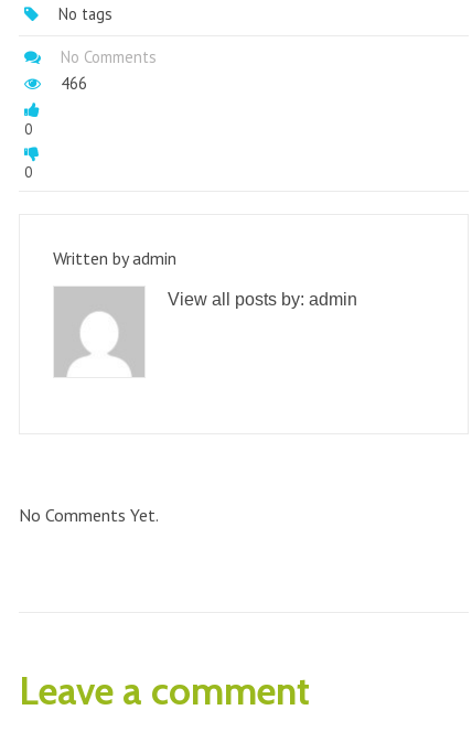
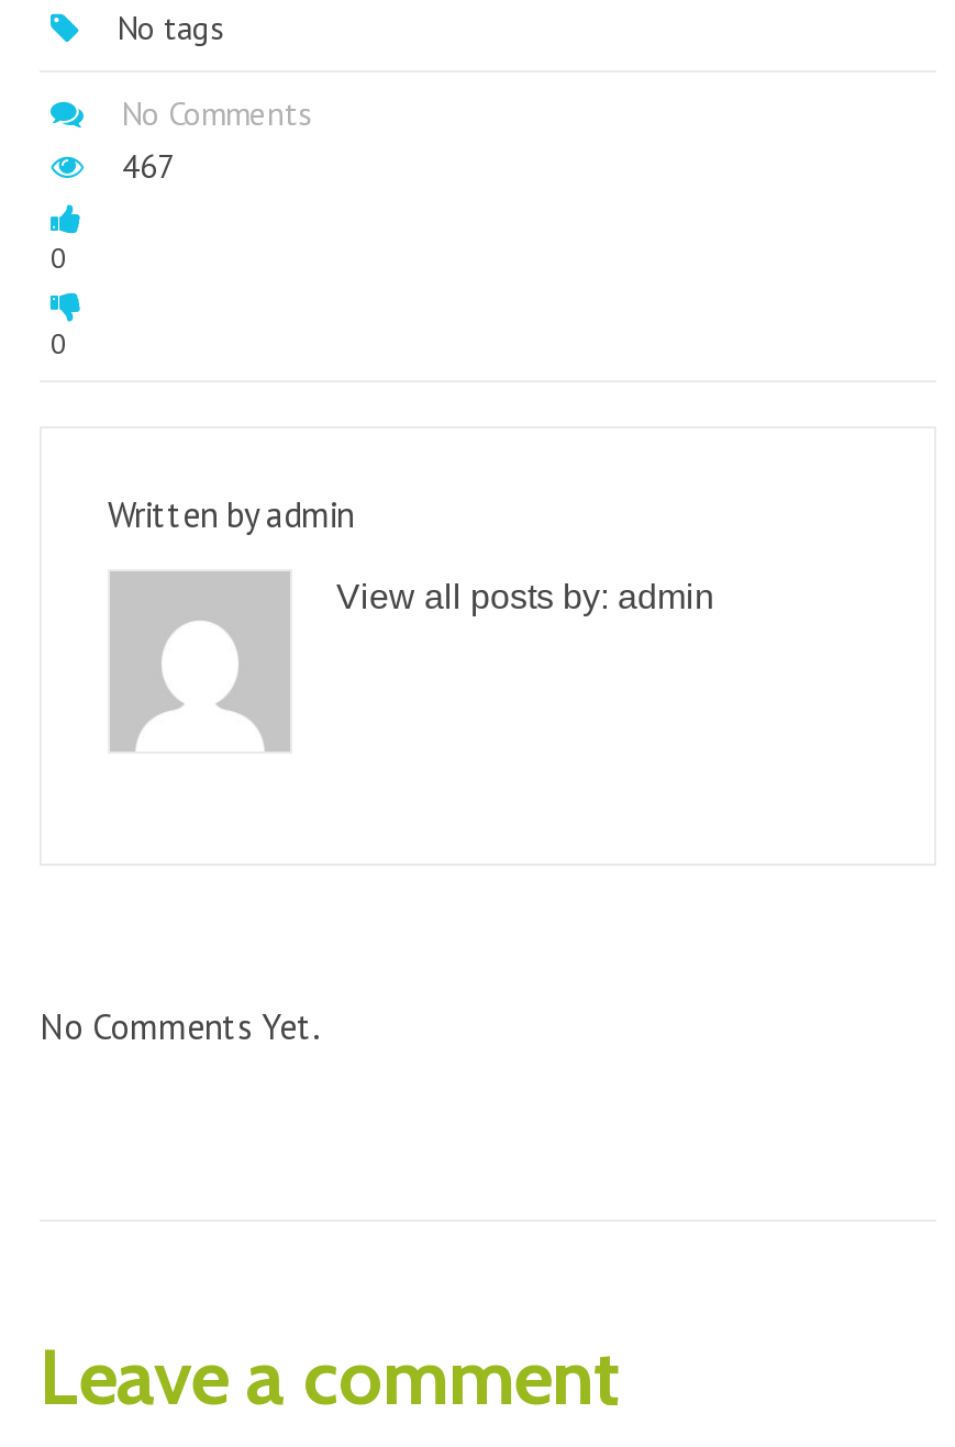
- 466
+ 467
